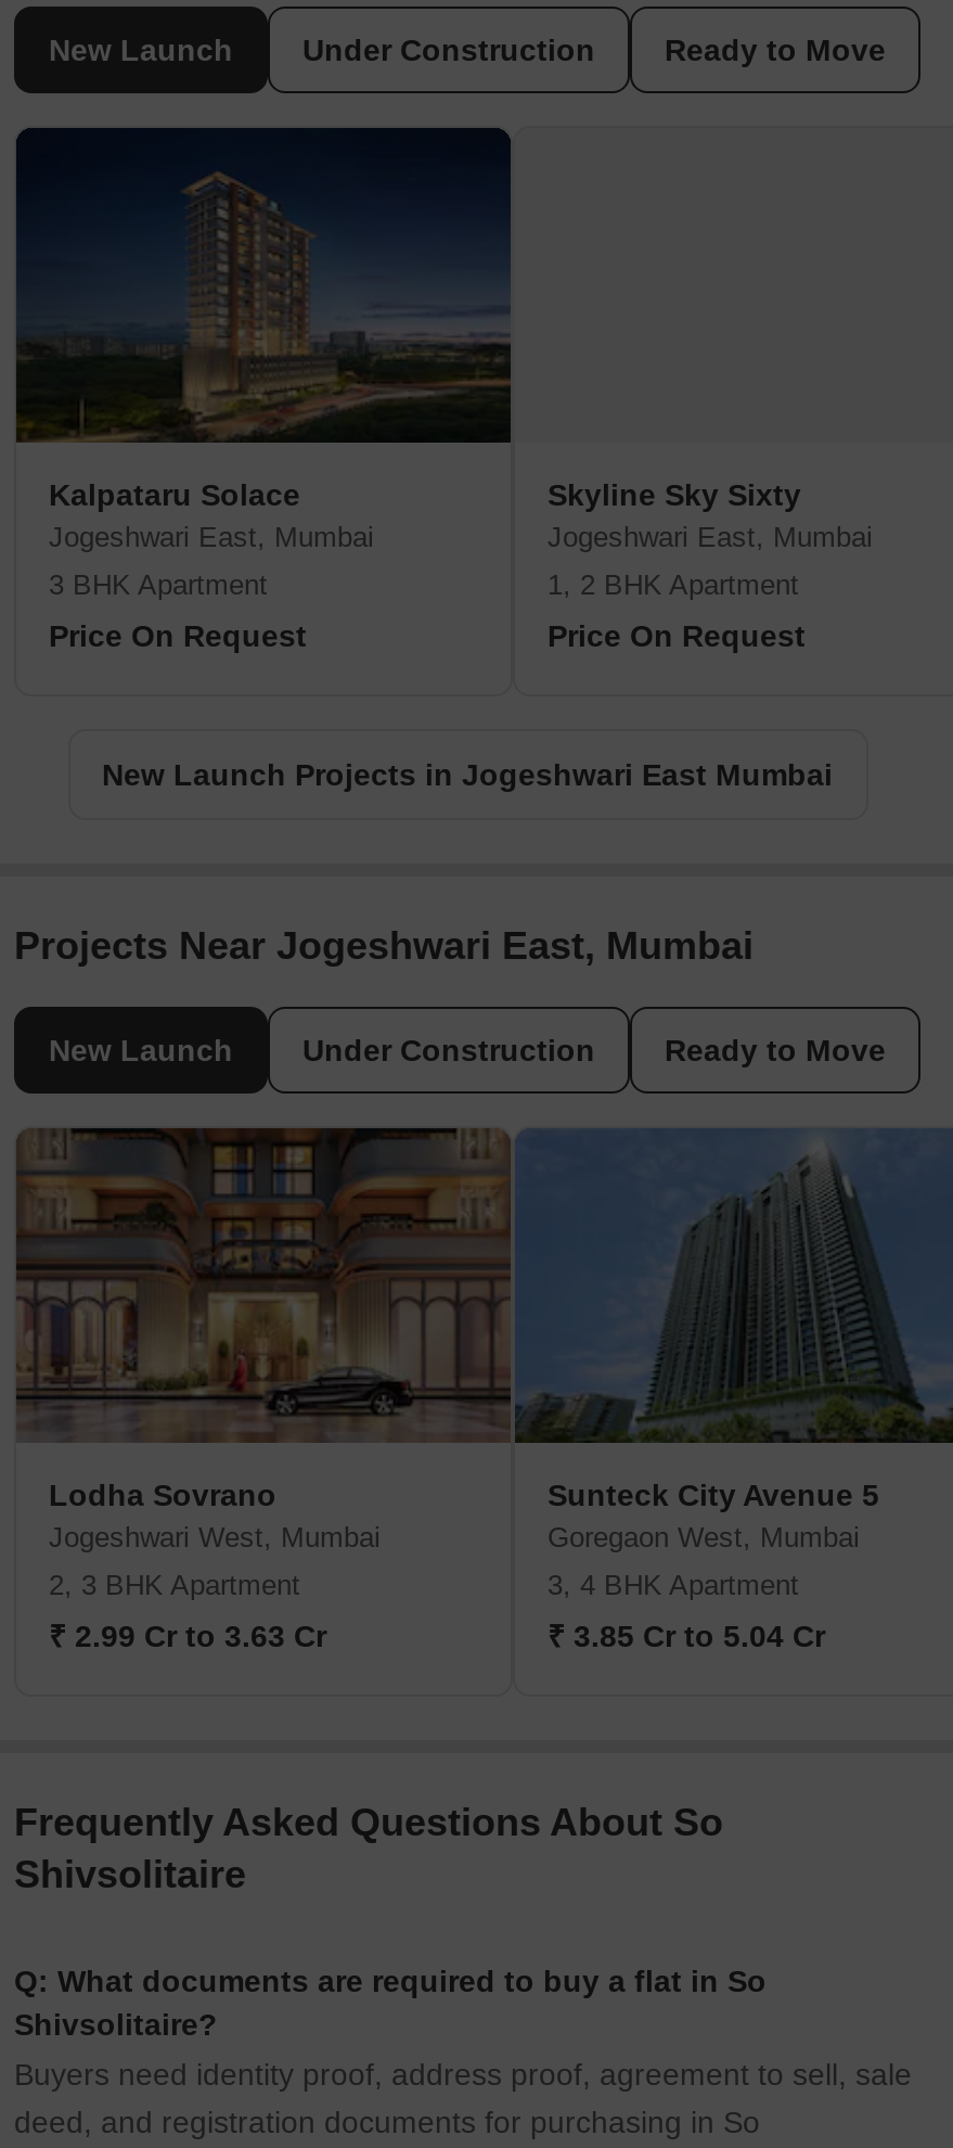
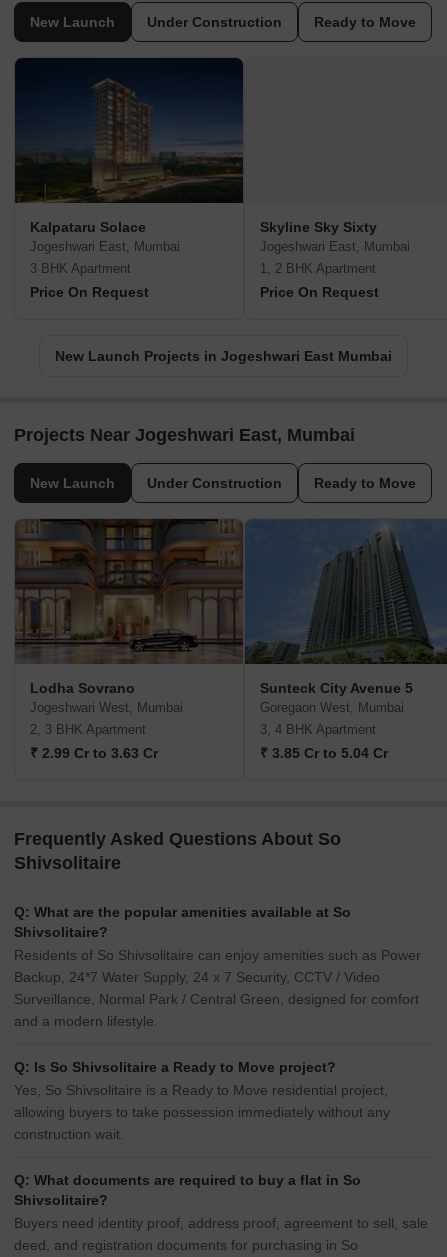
+ Q: What are the popular amenities available at So
+ Shivsolitaire?
+ Residents of So Shivsolitaire can enjoy amenities such as Power
+ Backup, 24*7 Water Supply, 24 x 7 Security, CCTV / Video
+ Surveillance, Normal Park / Central Green, designed for comfort
+ and a modern lifestyle.
+ Q: Is So Shivsolitaire a Ready to Move project?
+ Yes, So Shivsolitaire is a Ready to Move residential project,
+ allowing buyers to take possession immediately without any
+ construction wait.
